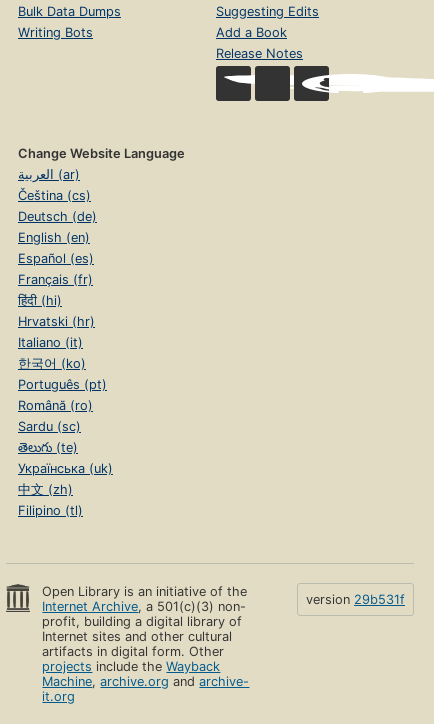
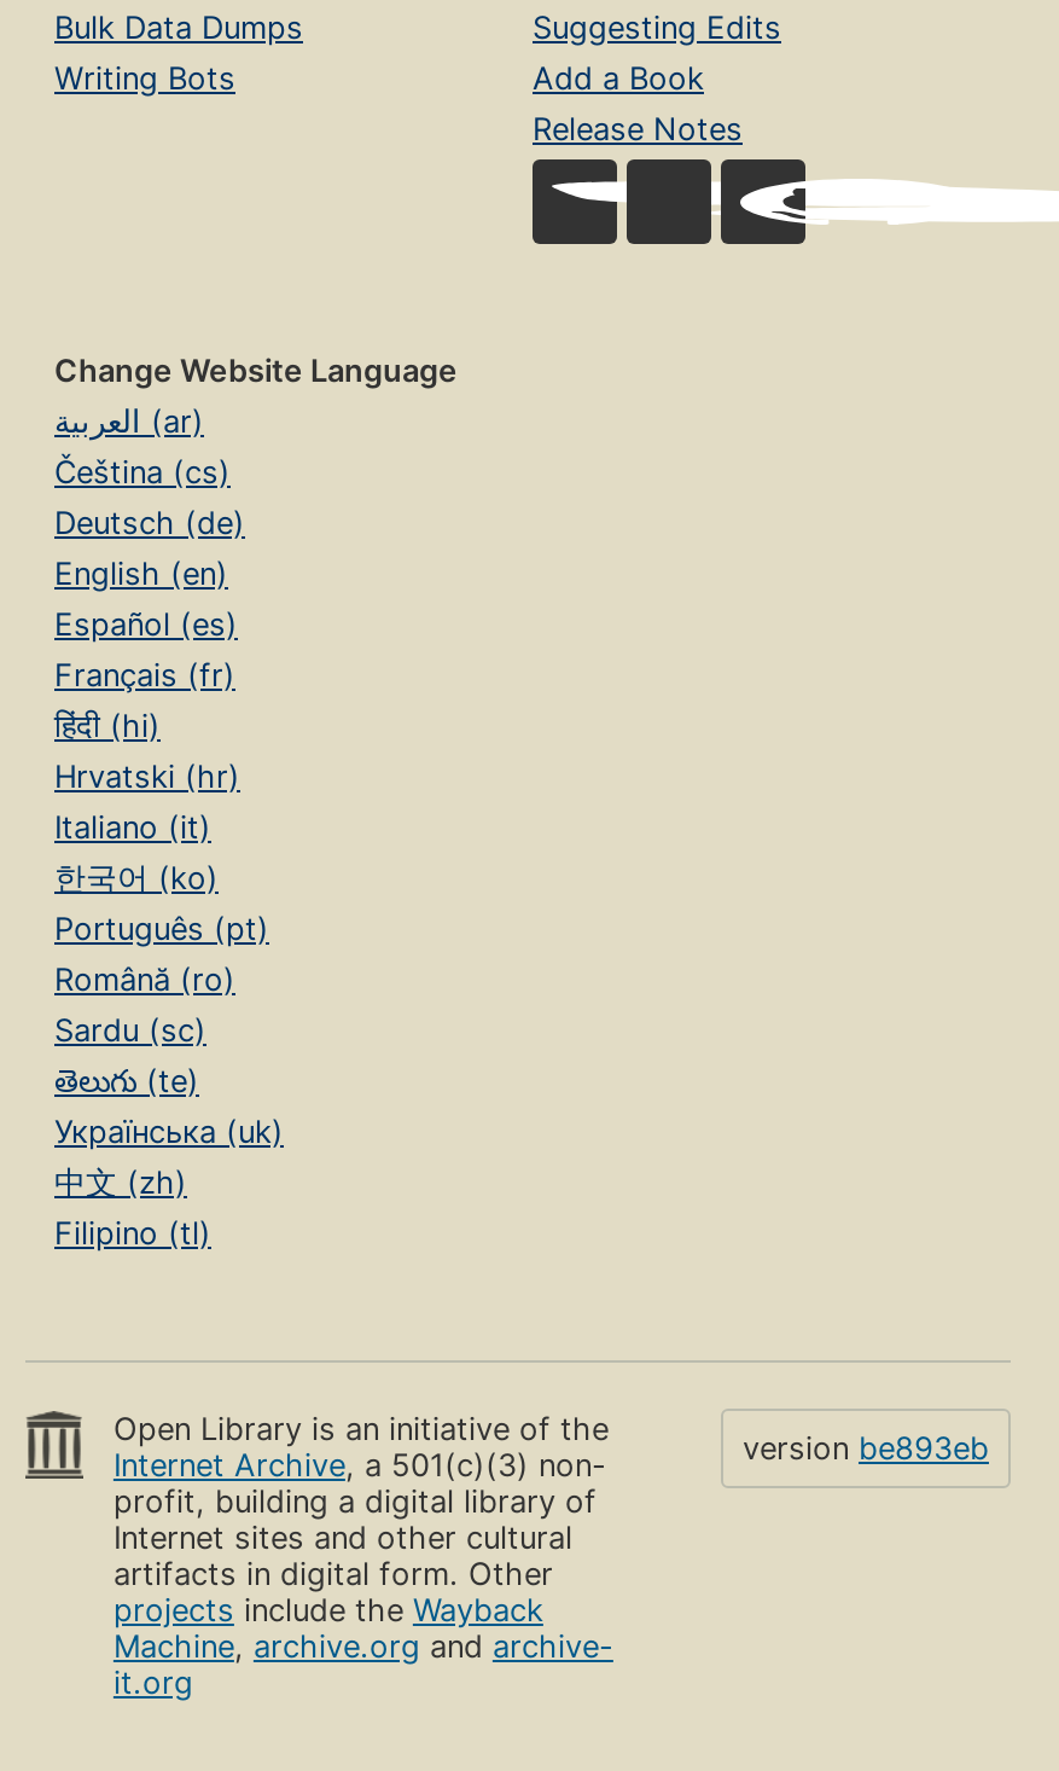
- version 29b531f
+ version be893eb
